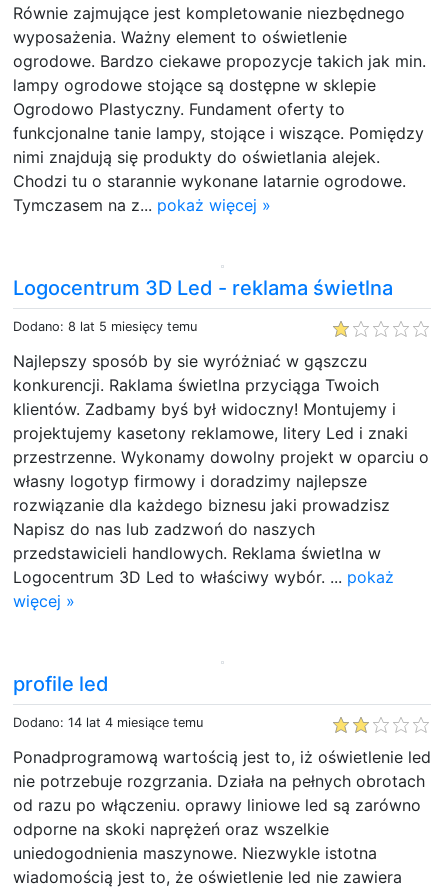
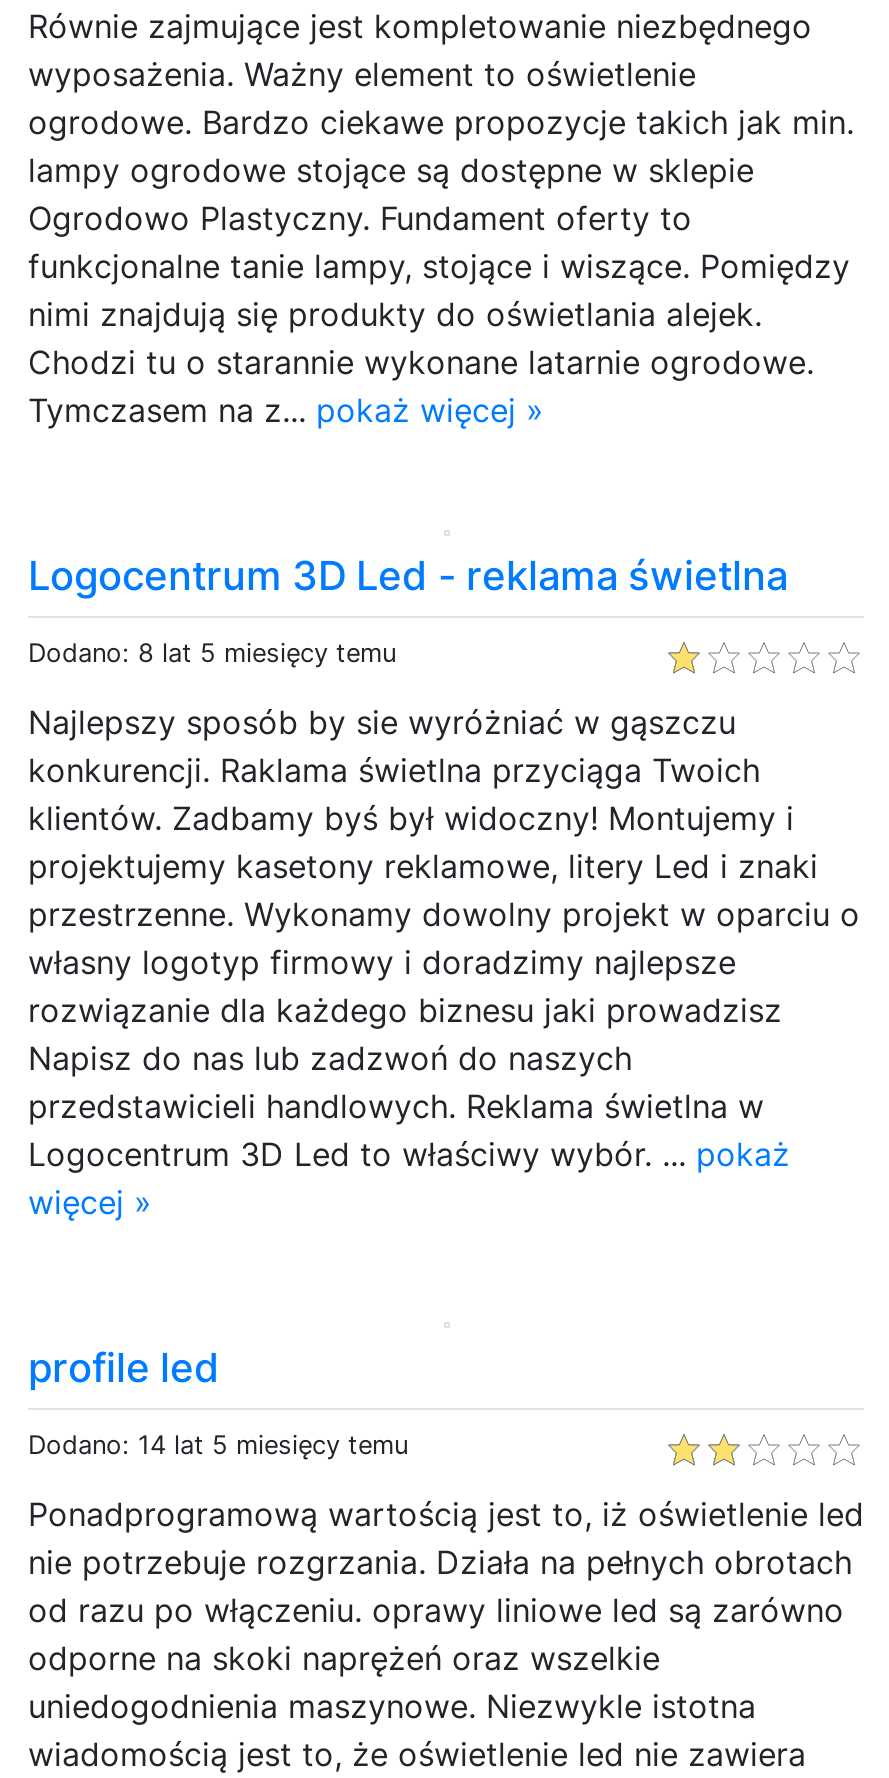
- Dodano: 14 lat 4 miesiące temu
+ Dodano: 14 lat 5 miesięcy temu
